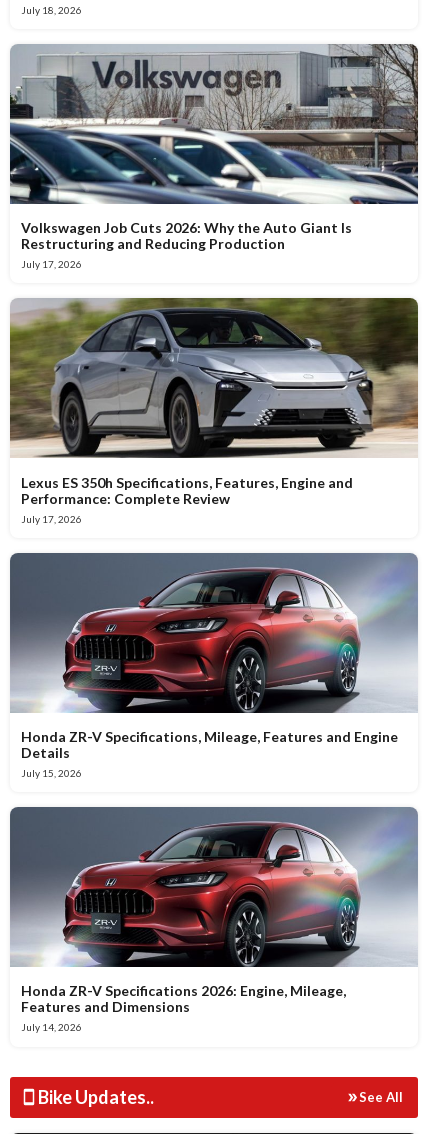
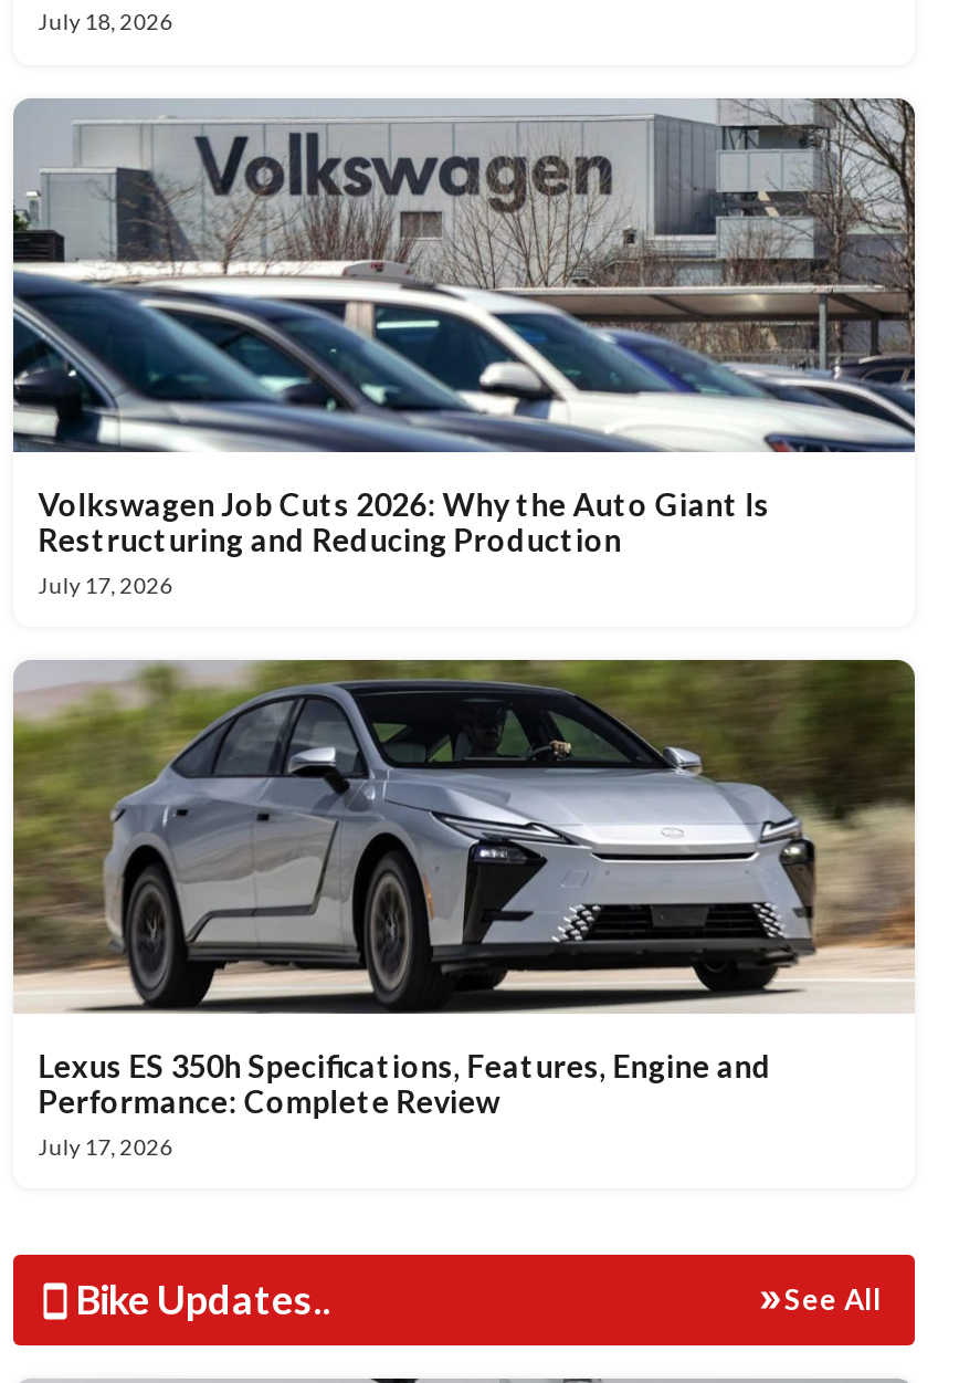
- [image]
- Honda ZR-V Specifications, Mileage, Features and Engine
- Details
- July 15, 2026

- [image]
- Honda ZR-V Specifications 2026: Engine, Mileage,
- Features and Dimensions
- July 14, 2026
